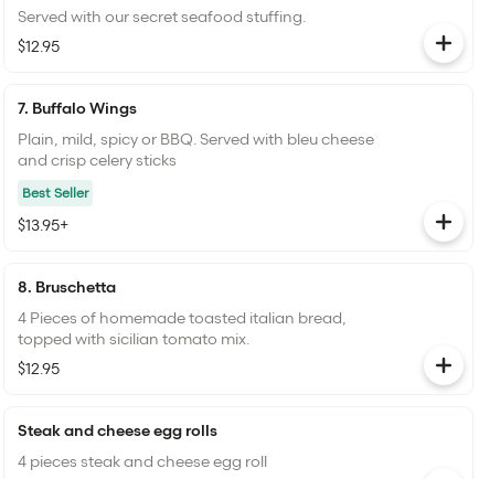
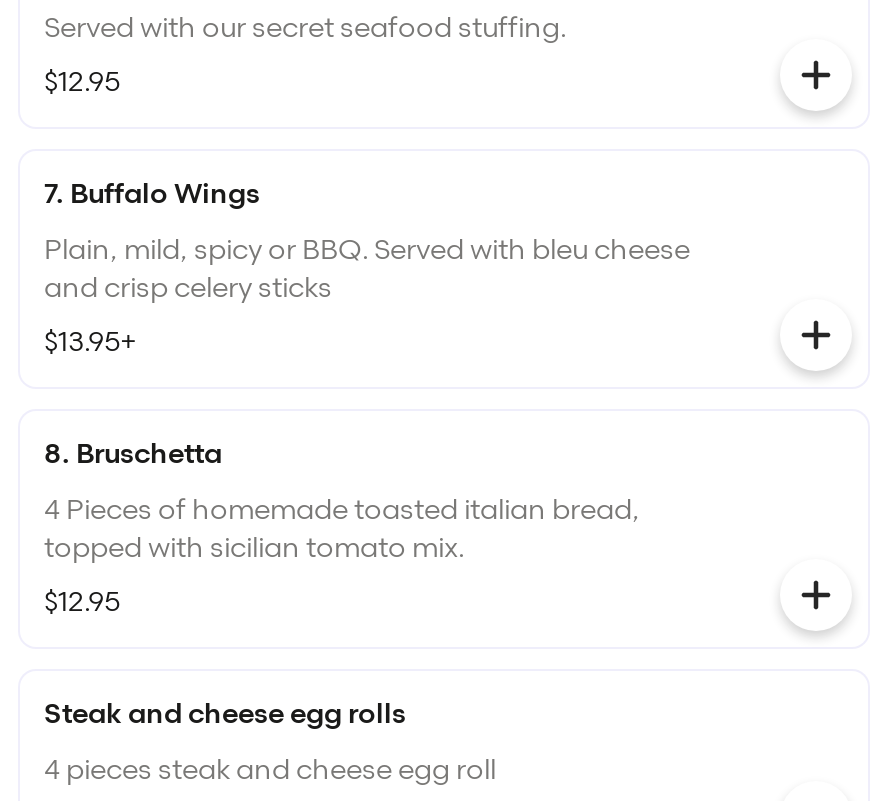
- Best Seller
